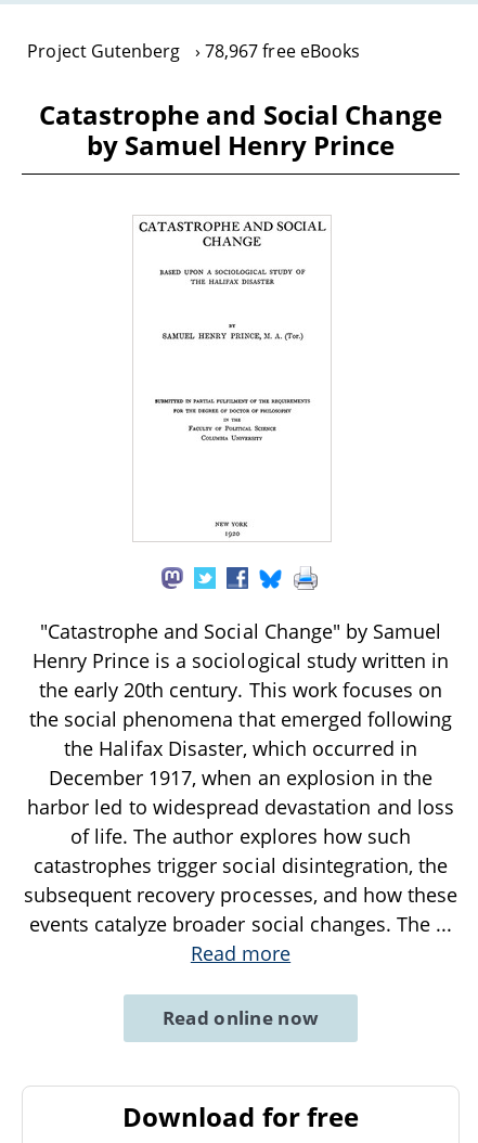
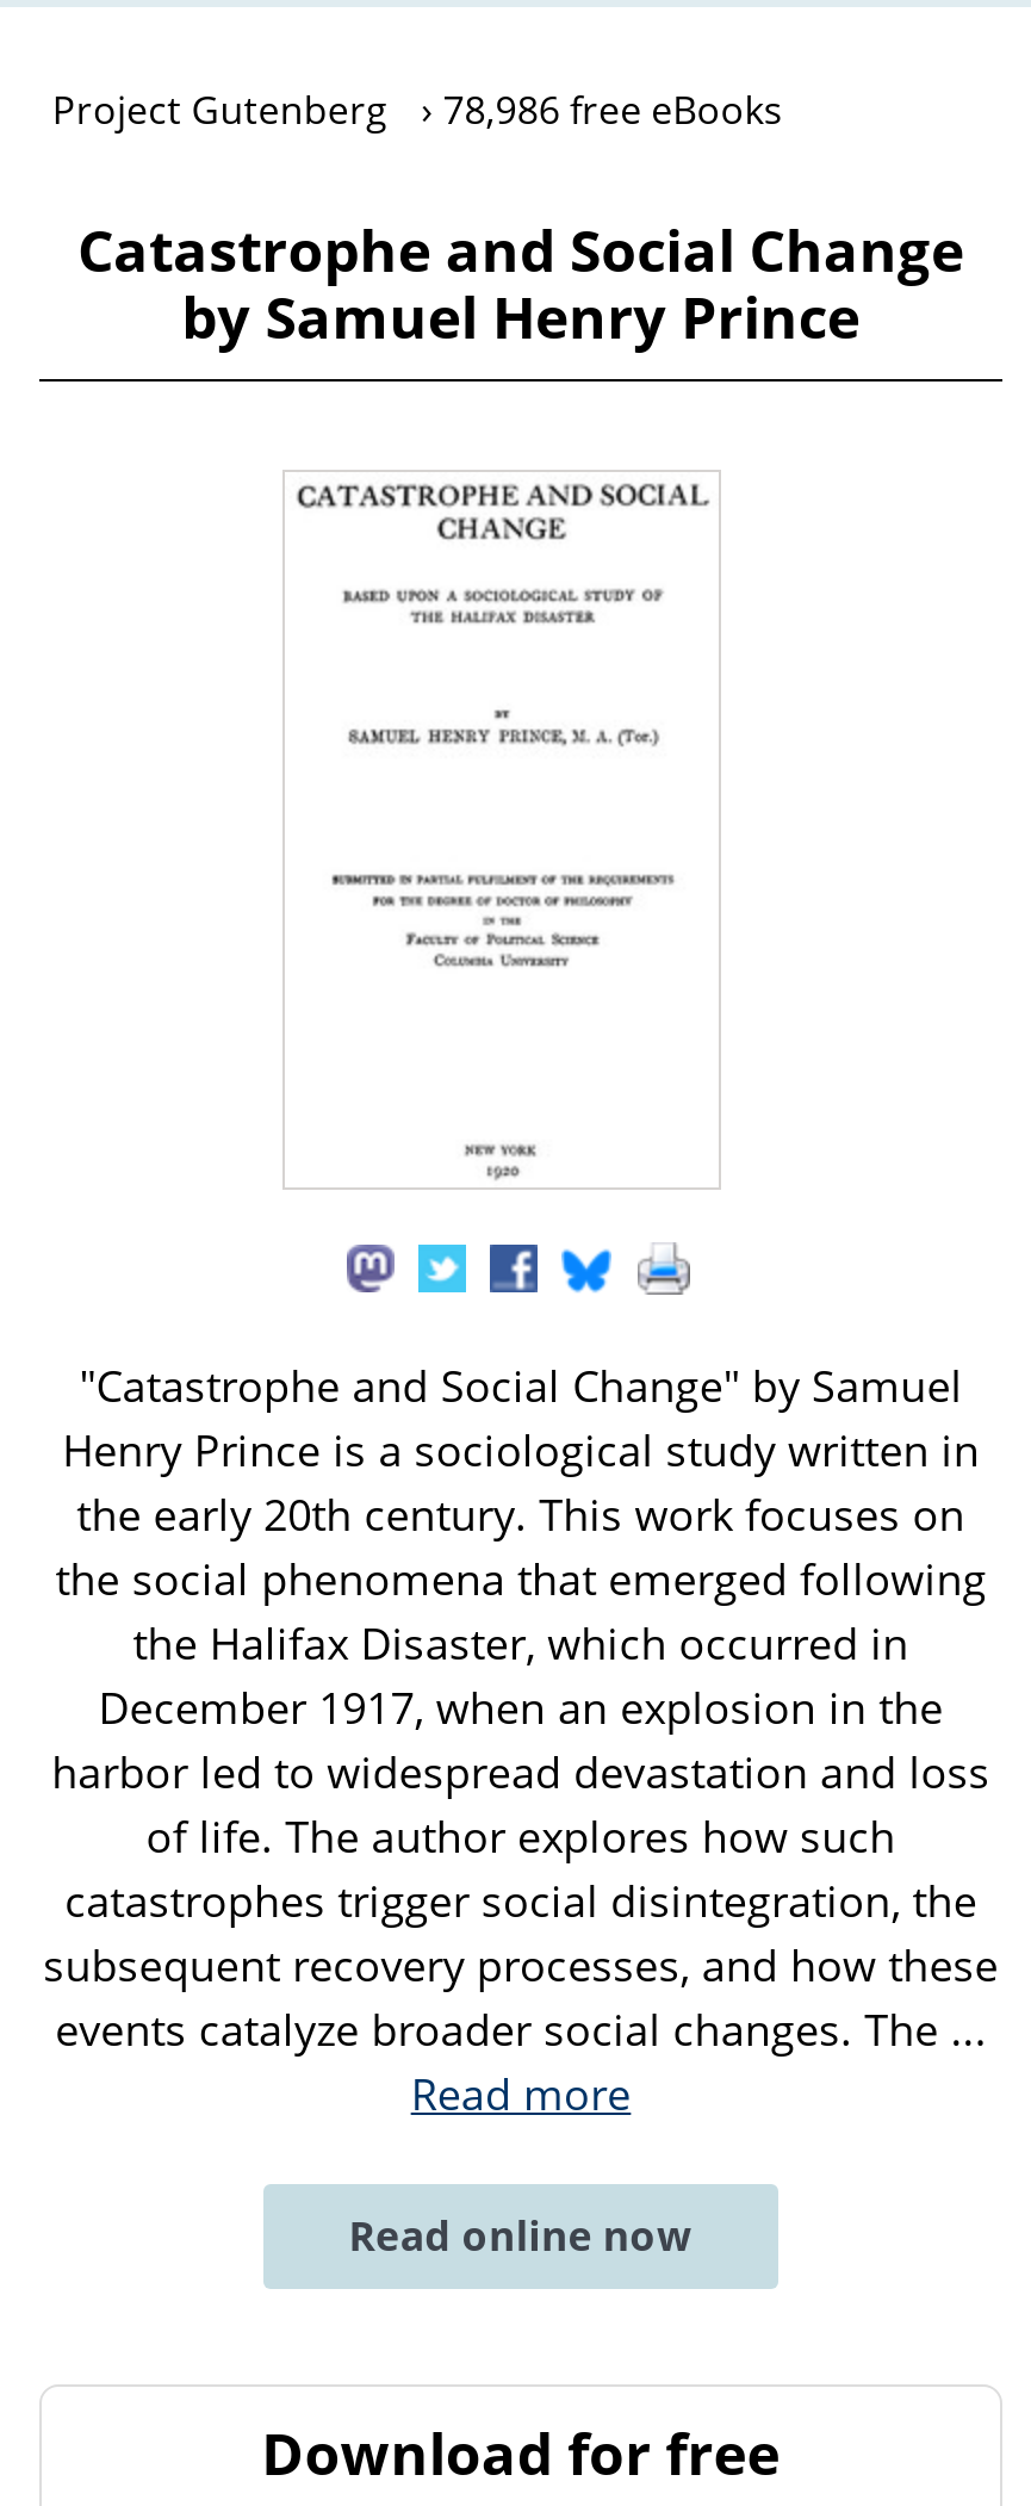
- Project Gutenberg 78,967 free eBooks
+ Project Gutenberg 78,986 free eBooks
